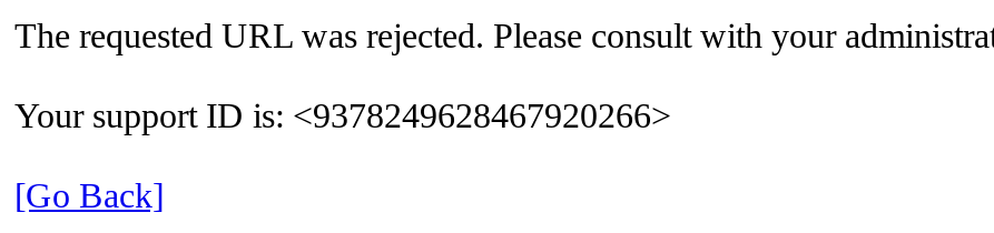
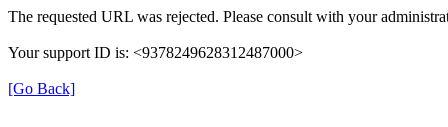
- Your support ID is: <9378249628467920266>
+ Your support ID is: <9378249628312487000>
